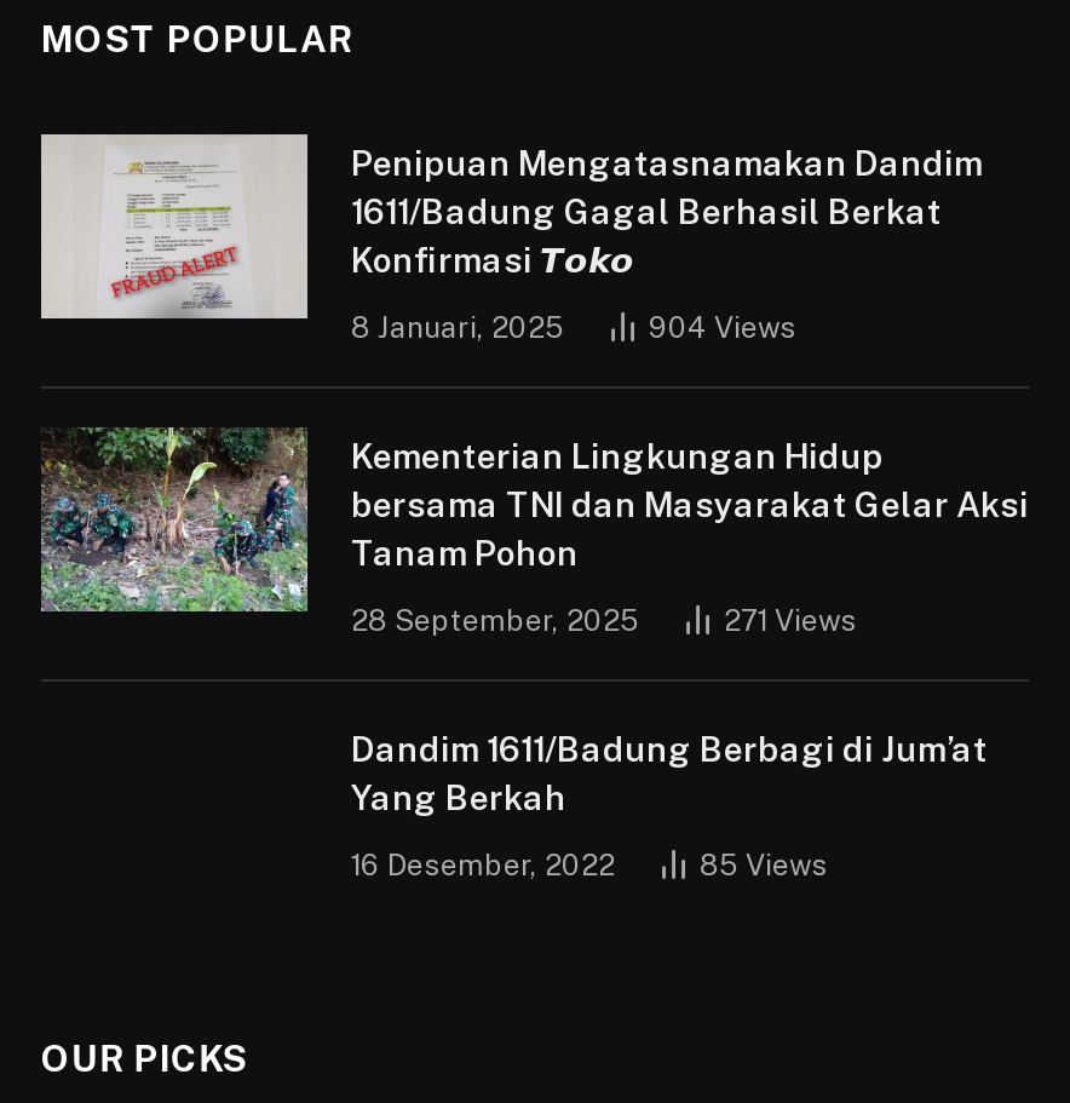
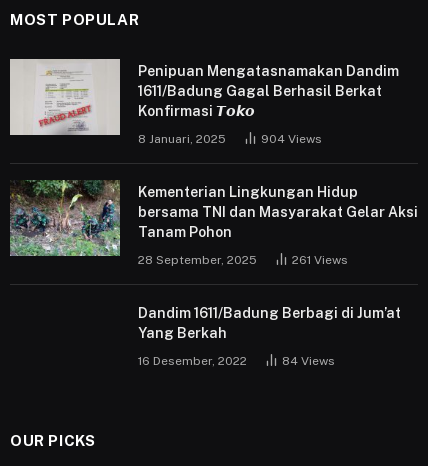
- 271 Views
+ 261 Views

- 85 Views
+ 84 Views
